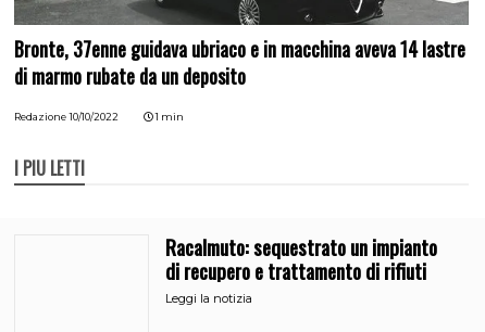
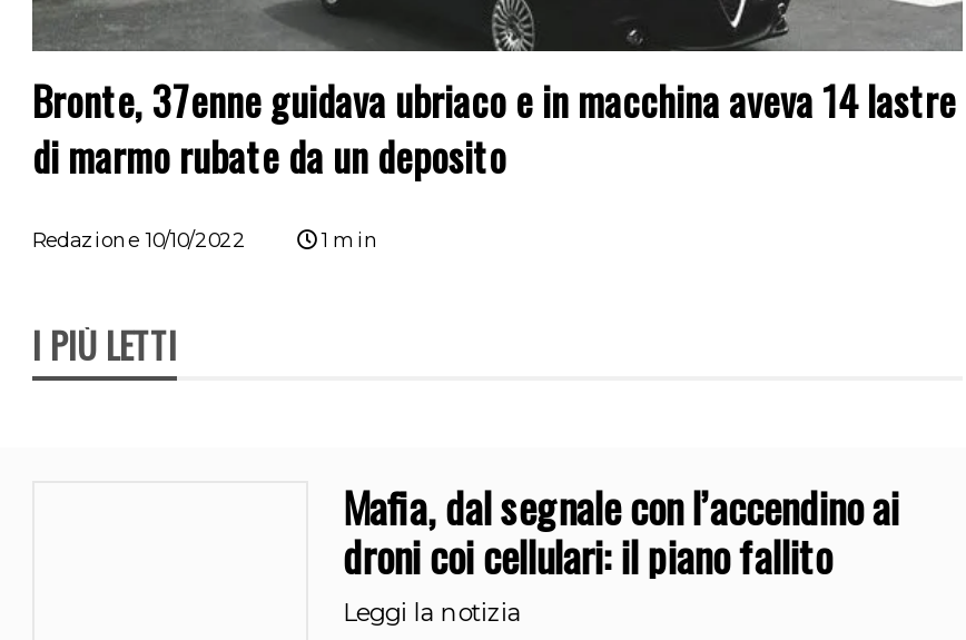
- Racalmuto: sequestrato un impianto
- di recupero e trattamento di rifiuti
+ Mafia, dal segnale con l’accendino ai
+ droni coi cellulari: il piano fallito
